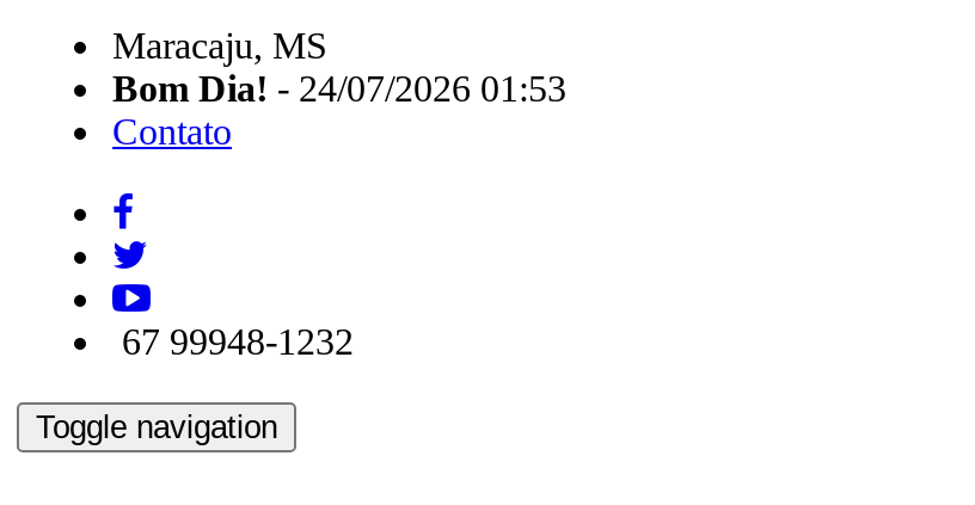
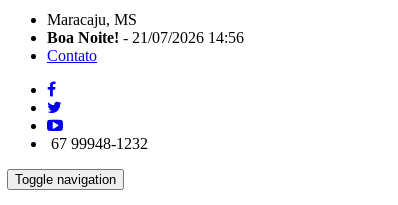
- Bom Dia! - 24/07/2026 01:53
+ Boa Noite! - 21/07/2026 14:56
